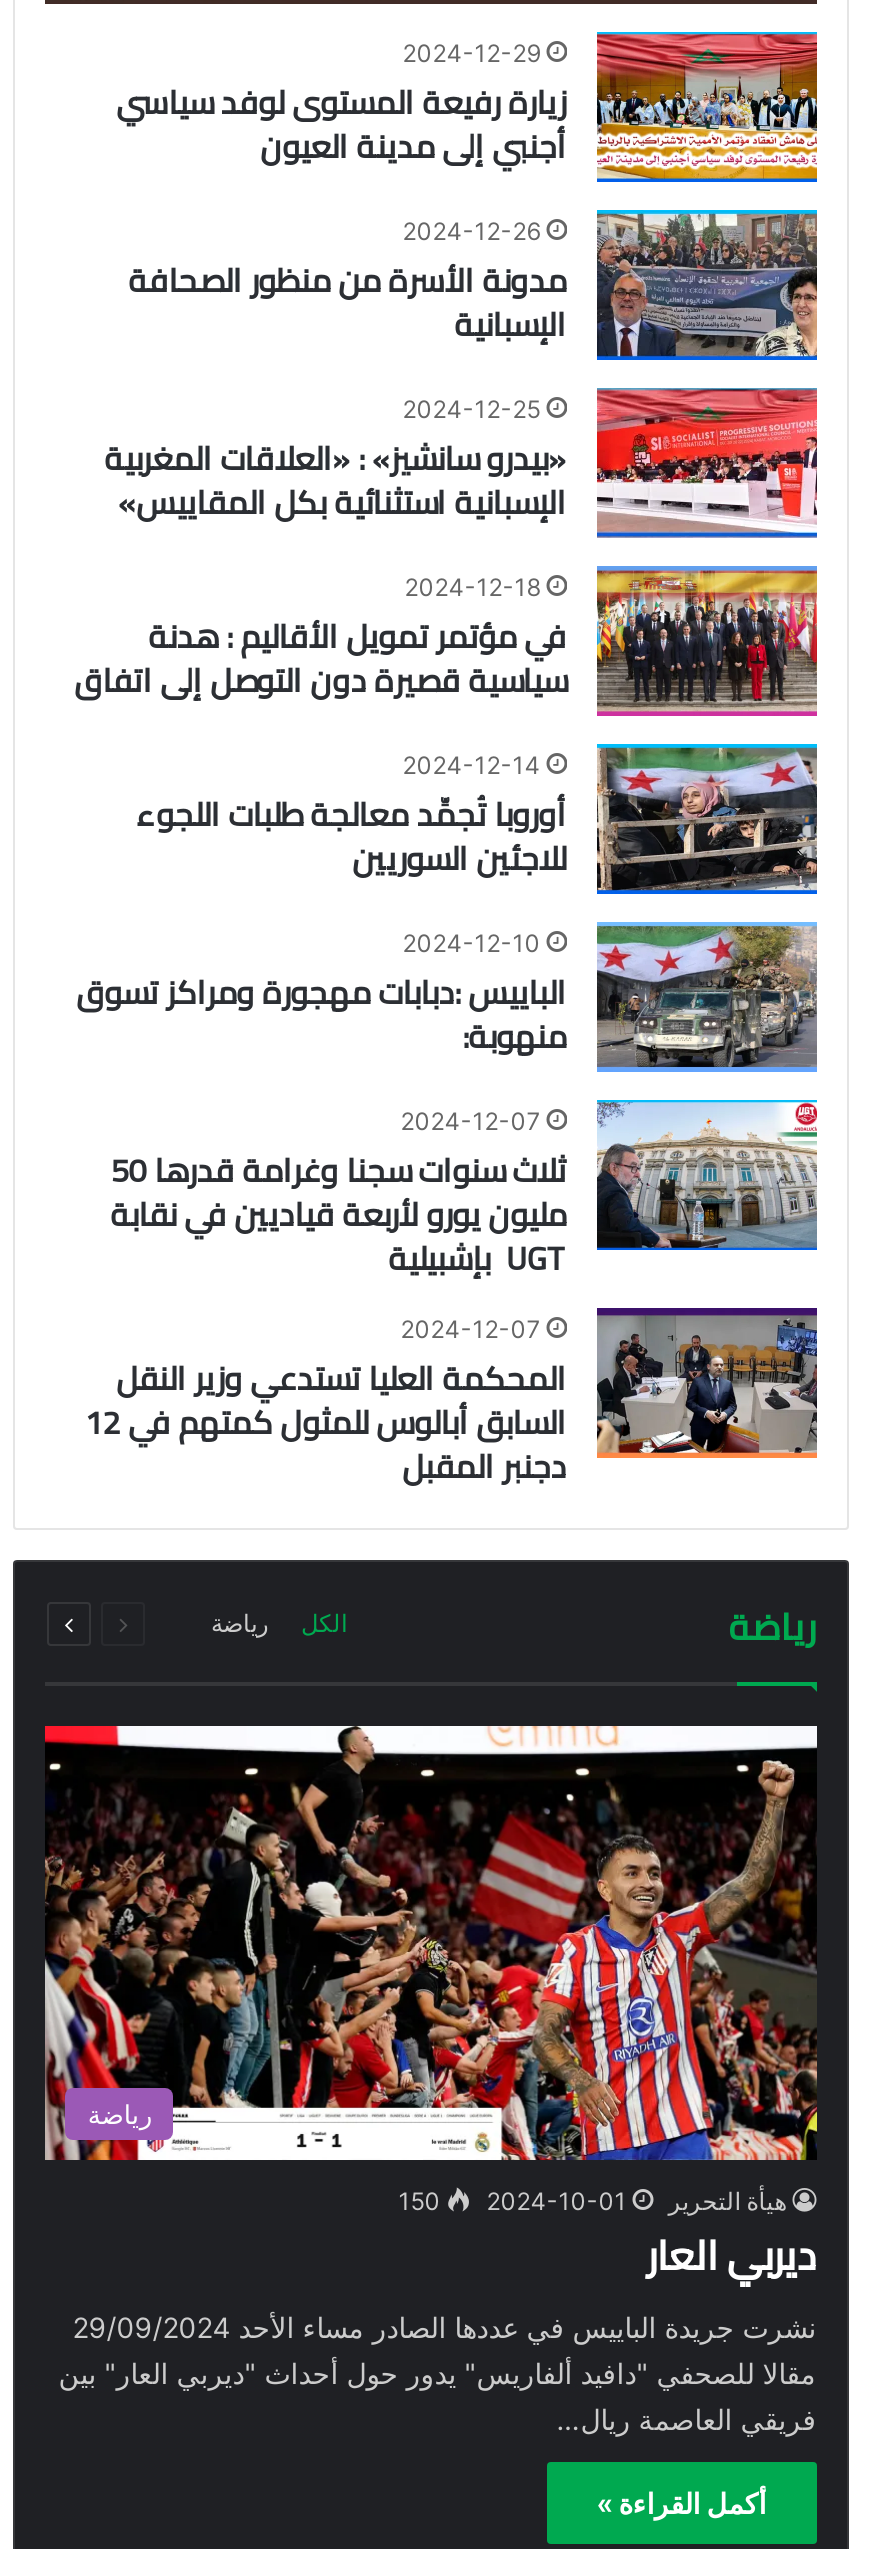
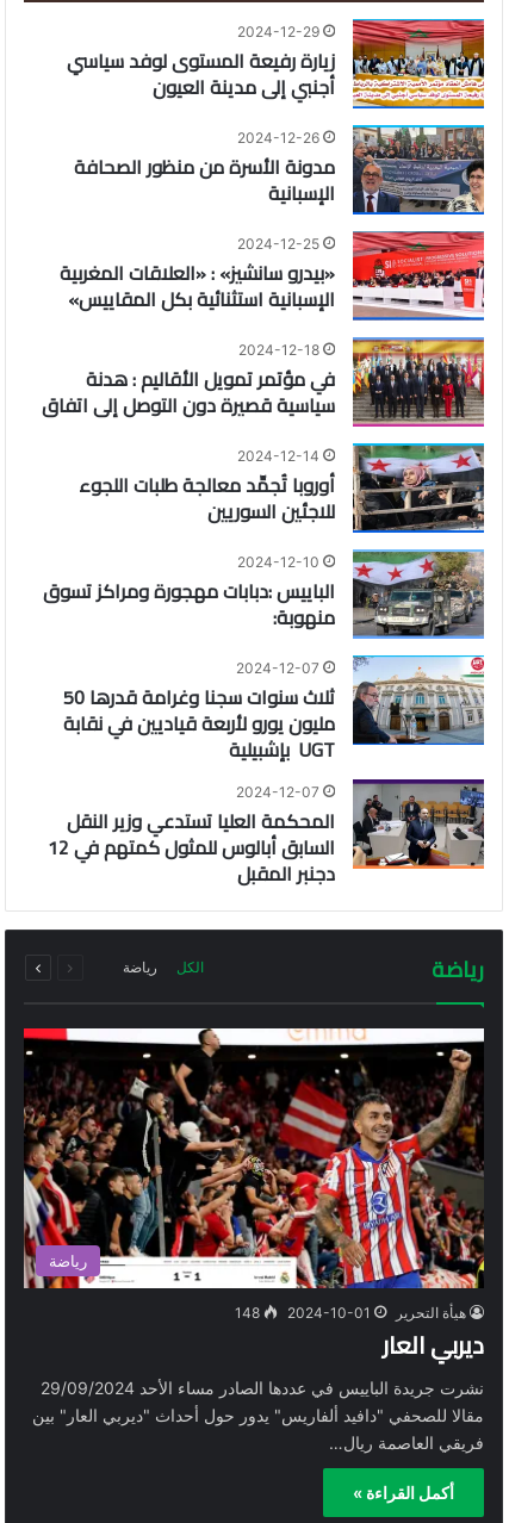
- هيأة التحرير 2024-10-01 150
+ هيأة التحرير 2024-10-01 148
